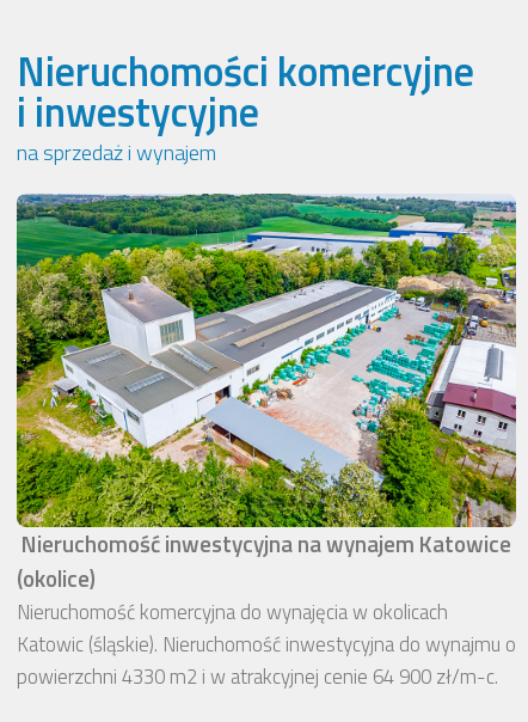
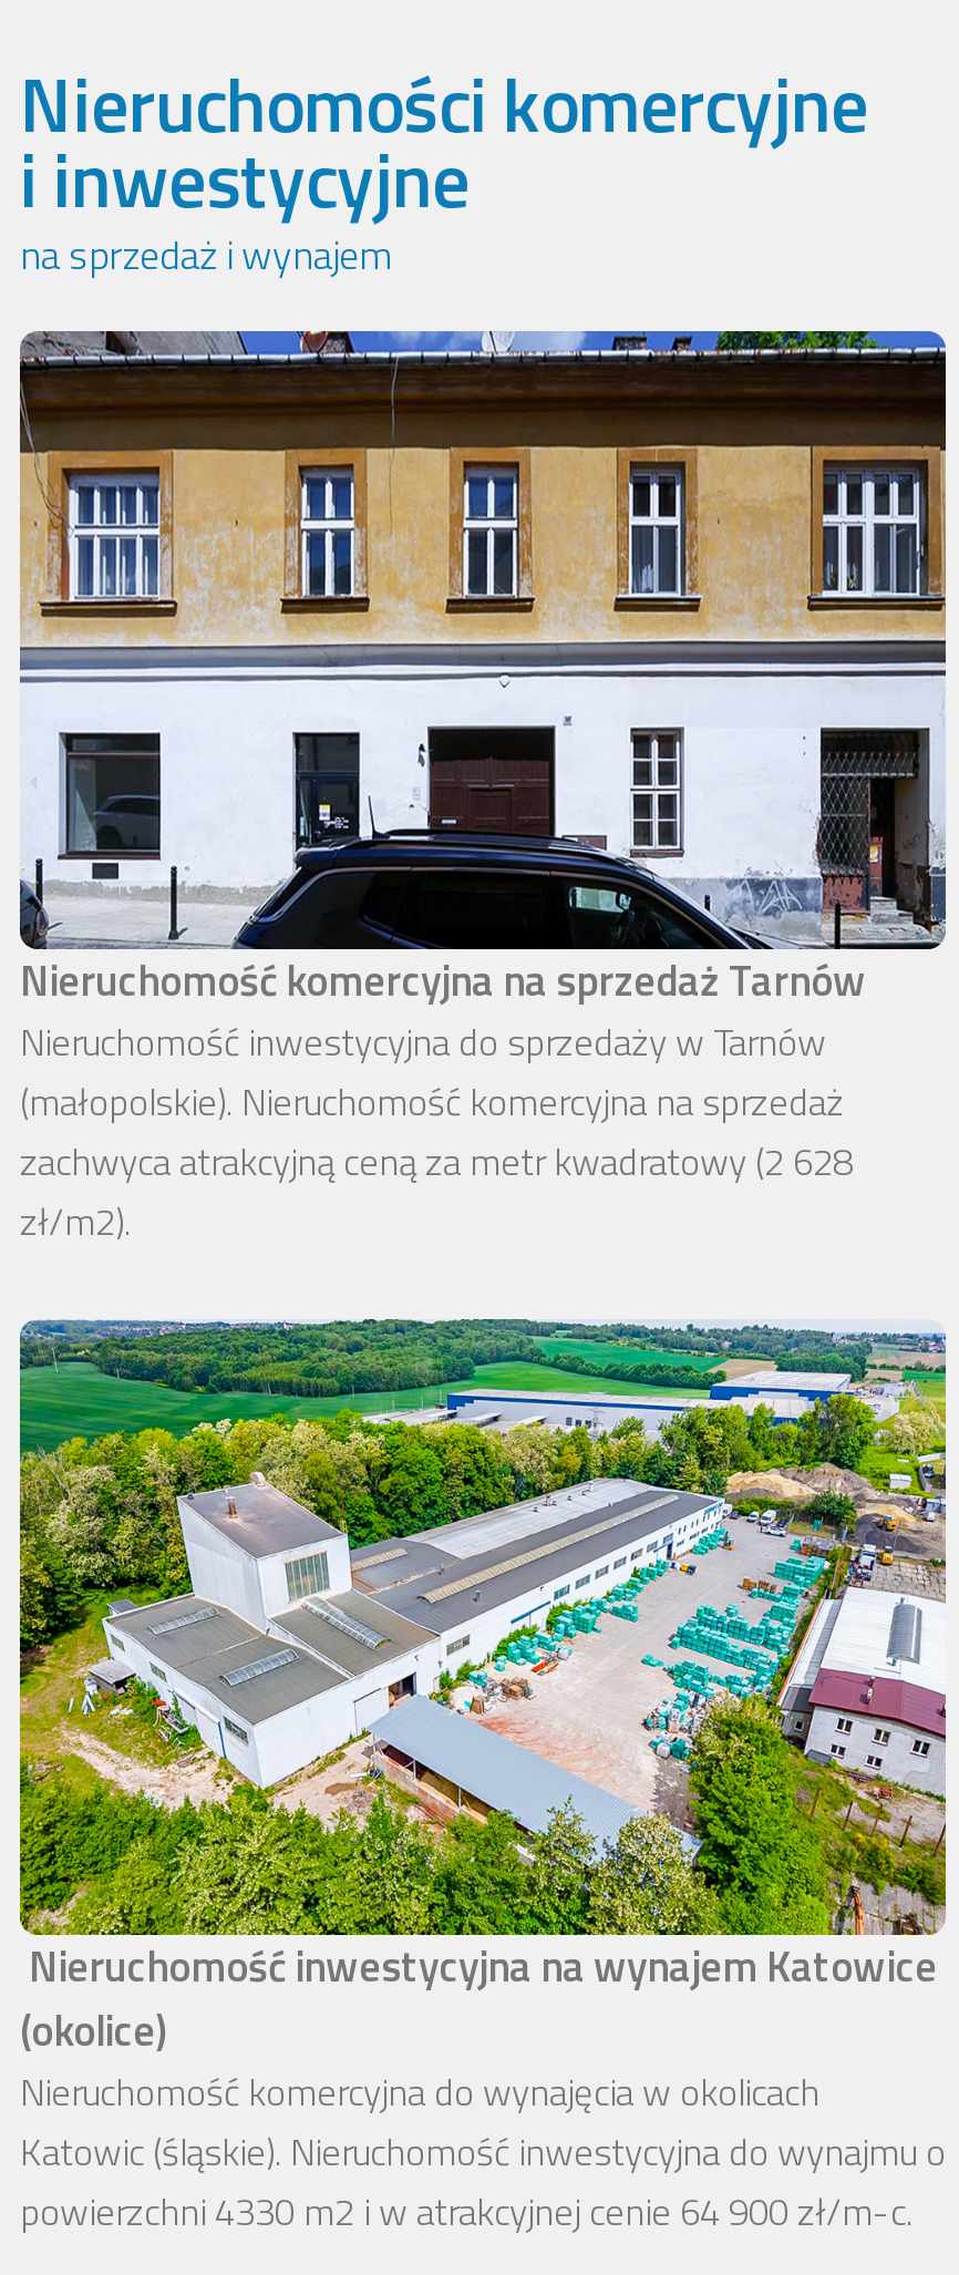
+ [image]
+ Nieruchomość komercyjna na sprzedaż Tarnów
+ Nieruchomość inwestycyjna do sprzedaży w Tarnów
+ (małopolskie). Nieruchomość komercyjna na sprzedaż
+ zachwyca atrakcyjną ceną za metr kwadratowy (2 628
+ zł/m2).
